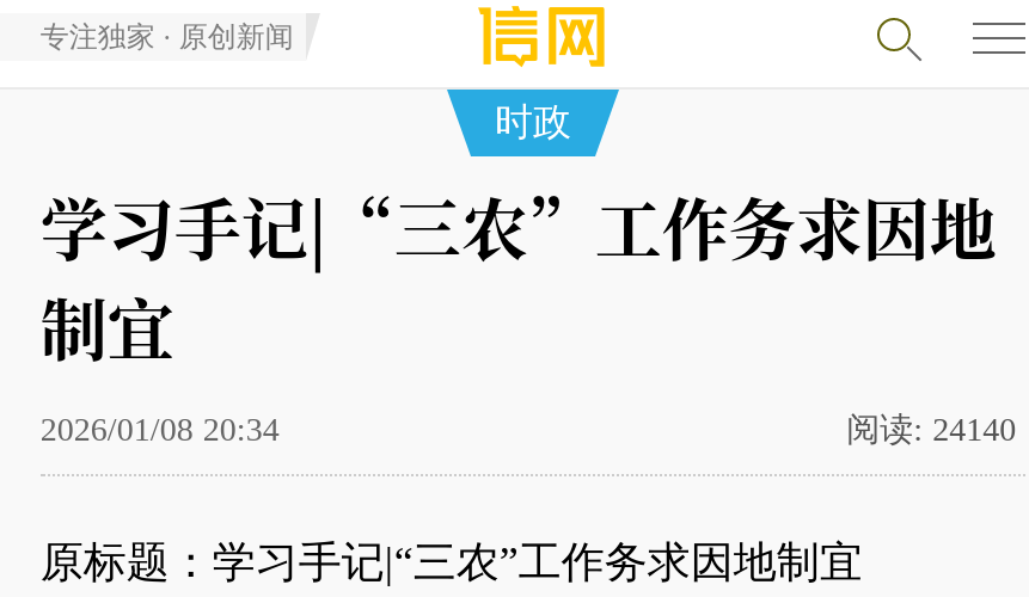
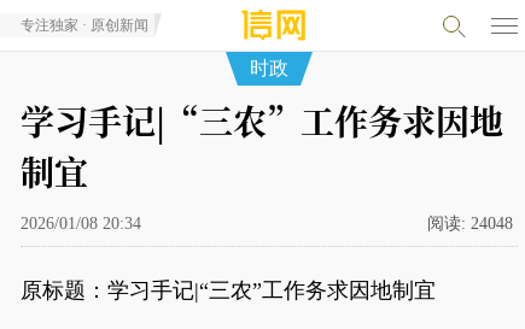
- 阅读: 24140
+ 阅读: 24048
